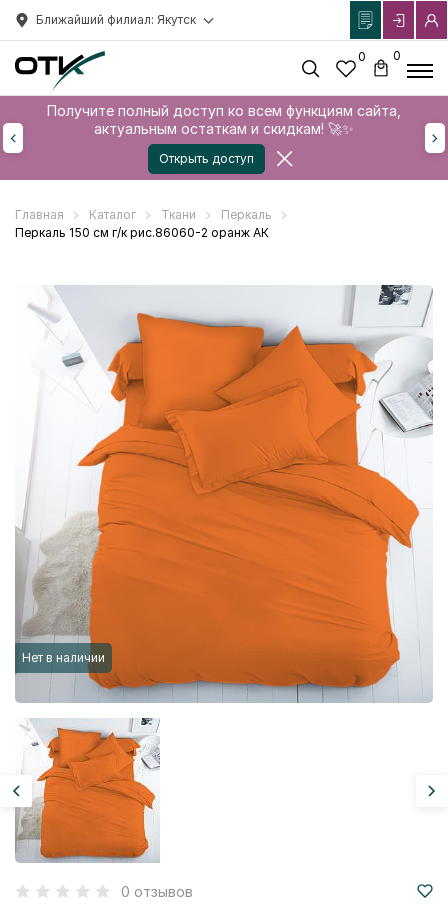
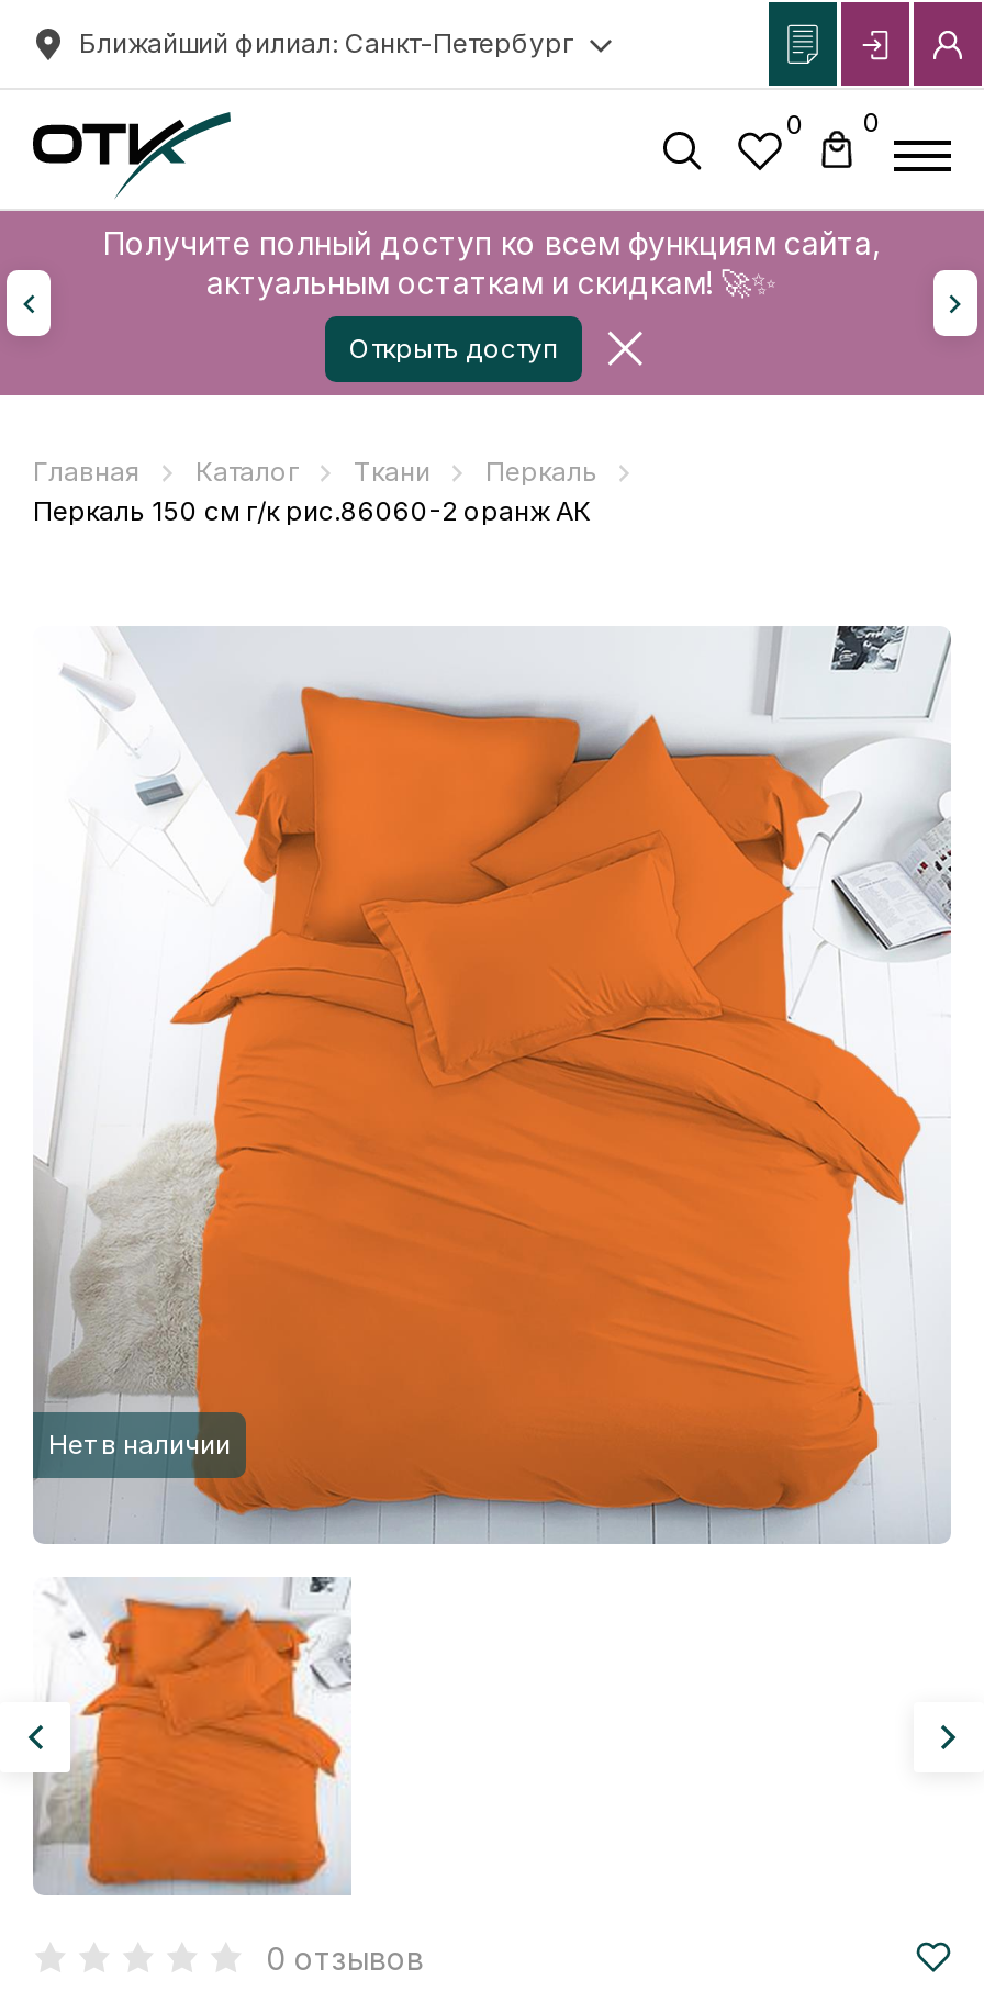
- Ближайший филиал: Якутск
+ Ближайший филиал: Санкт-Петербург
